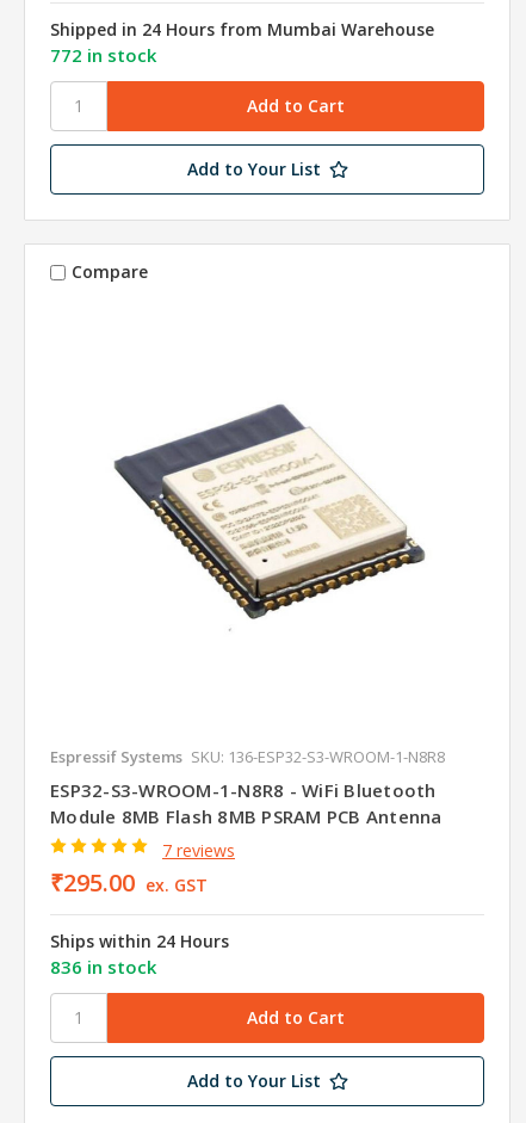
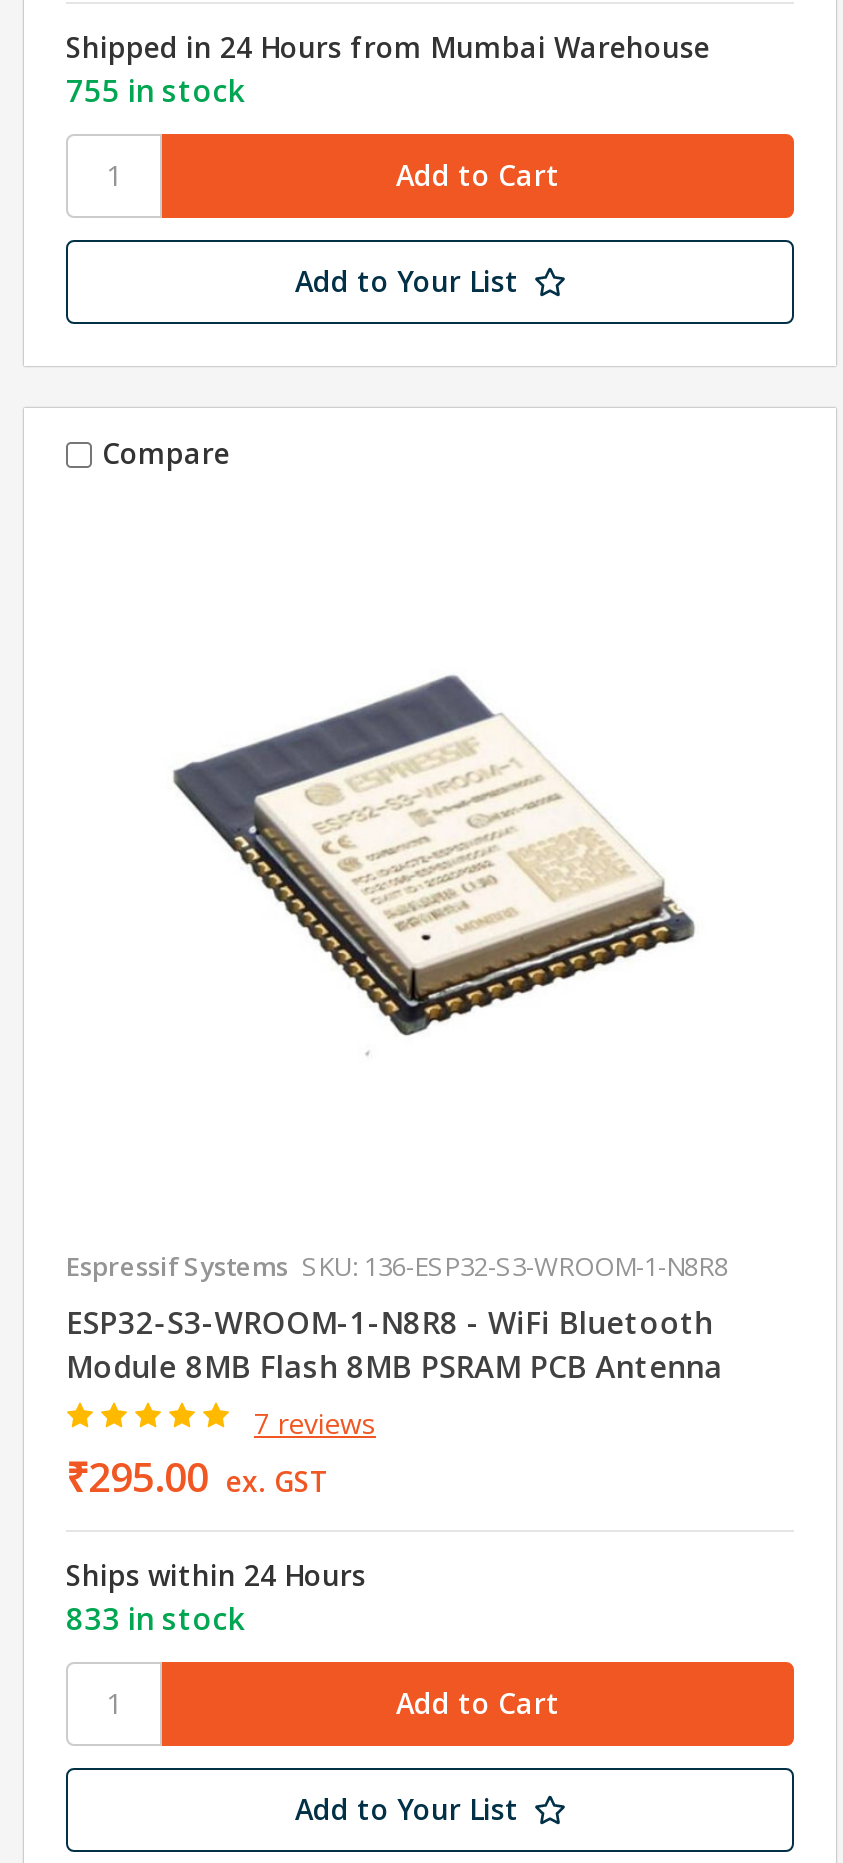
- 772 in stock
+ 755 in stock

- 836 in stock
+ 833 in stock
